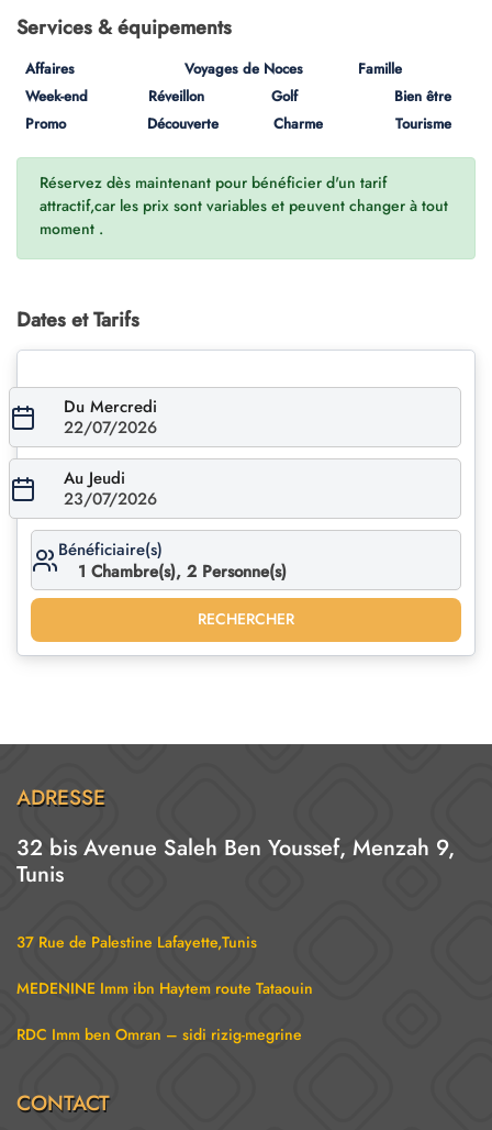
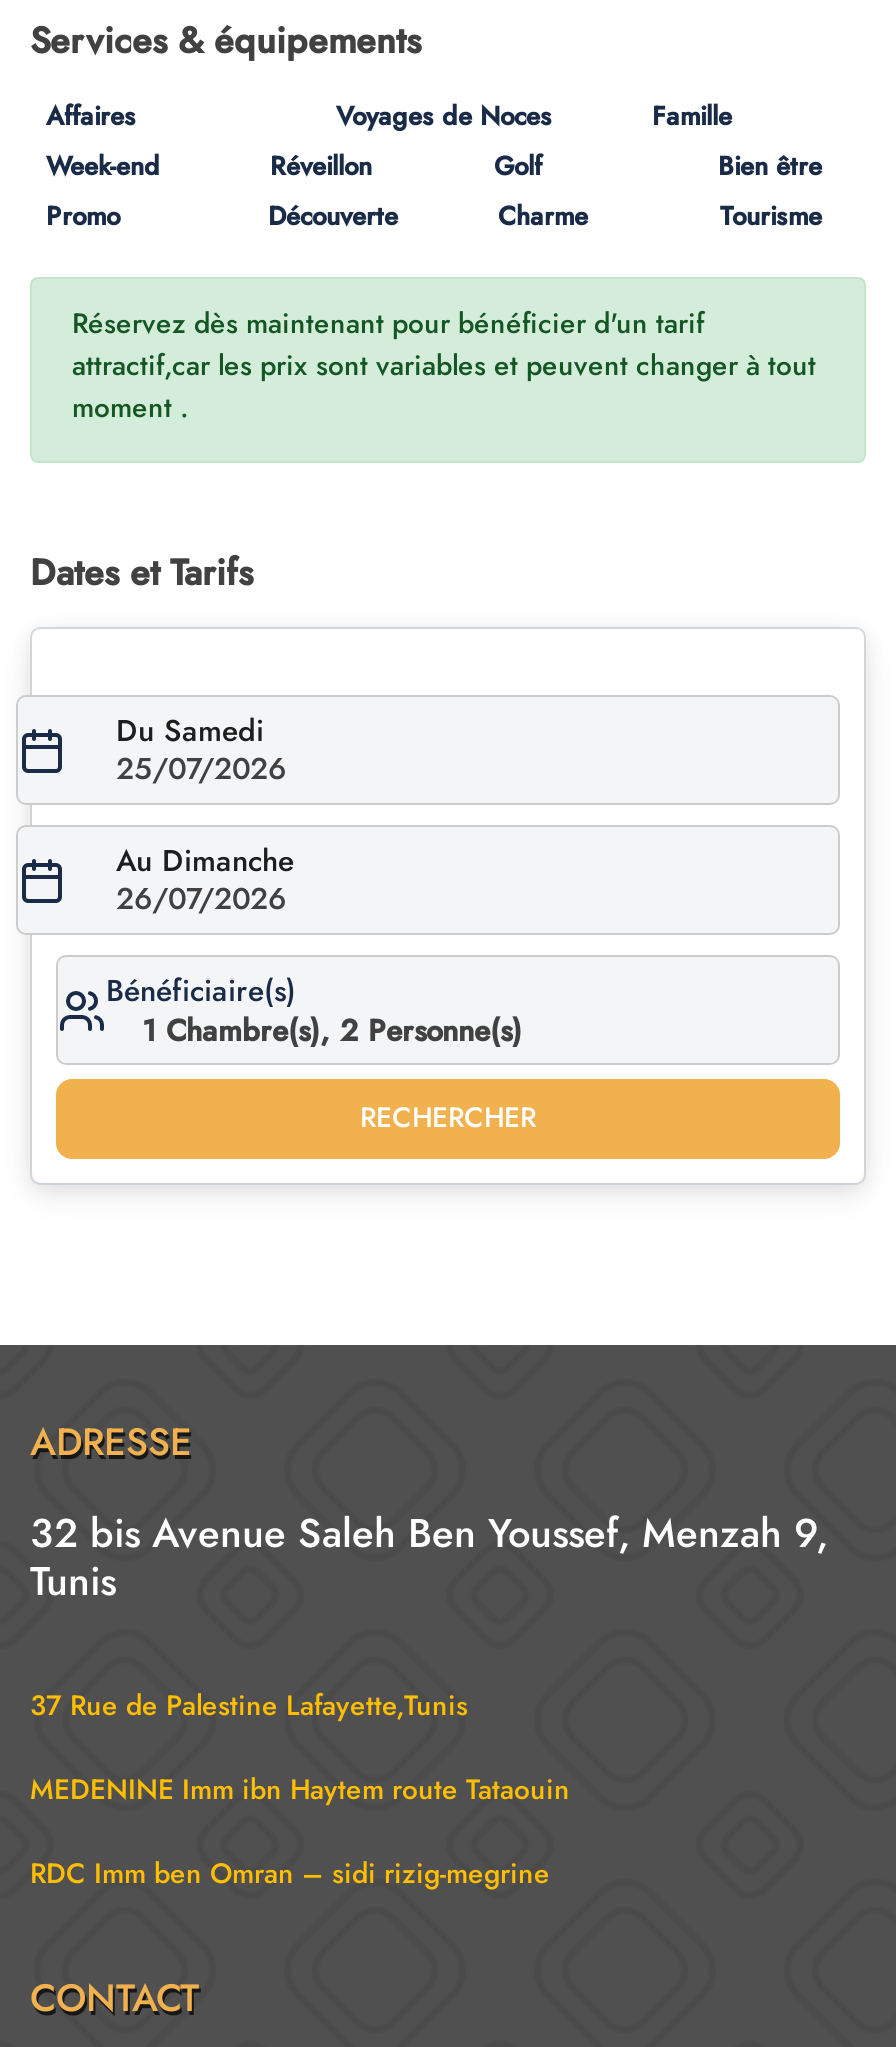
- Du Mercredi
+ Du Samedi

- 22/07/2026
+ 25/07/2026

- Au Jeudi
+ Au Dimanche

- 23/07/2026
+ 26/07/2026
